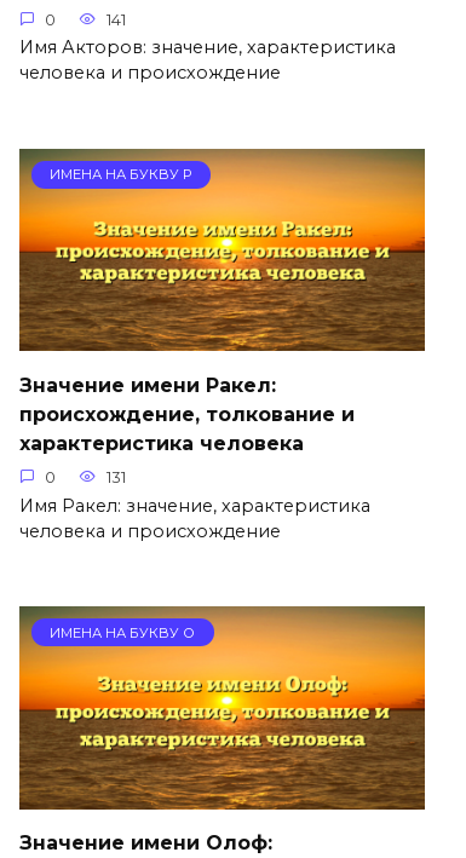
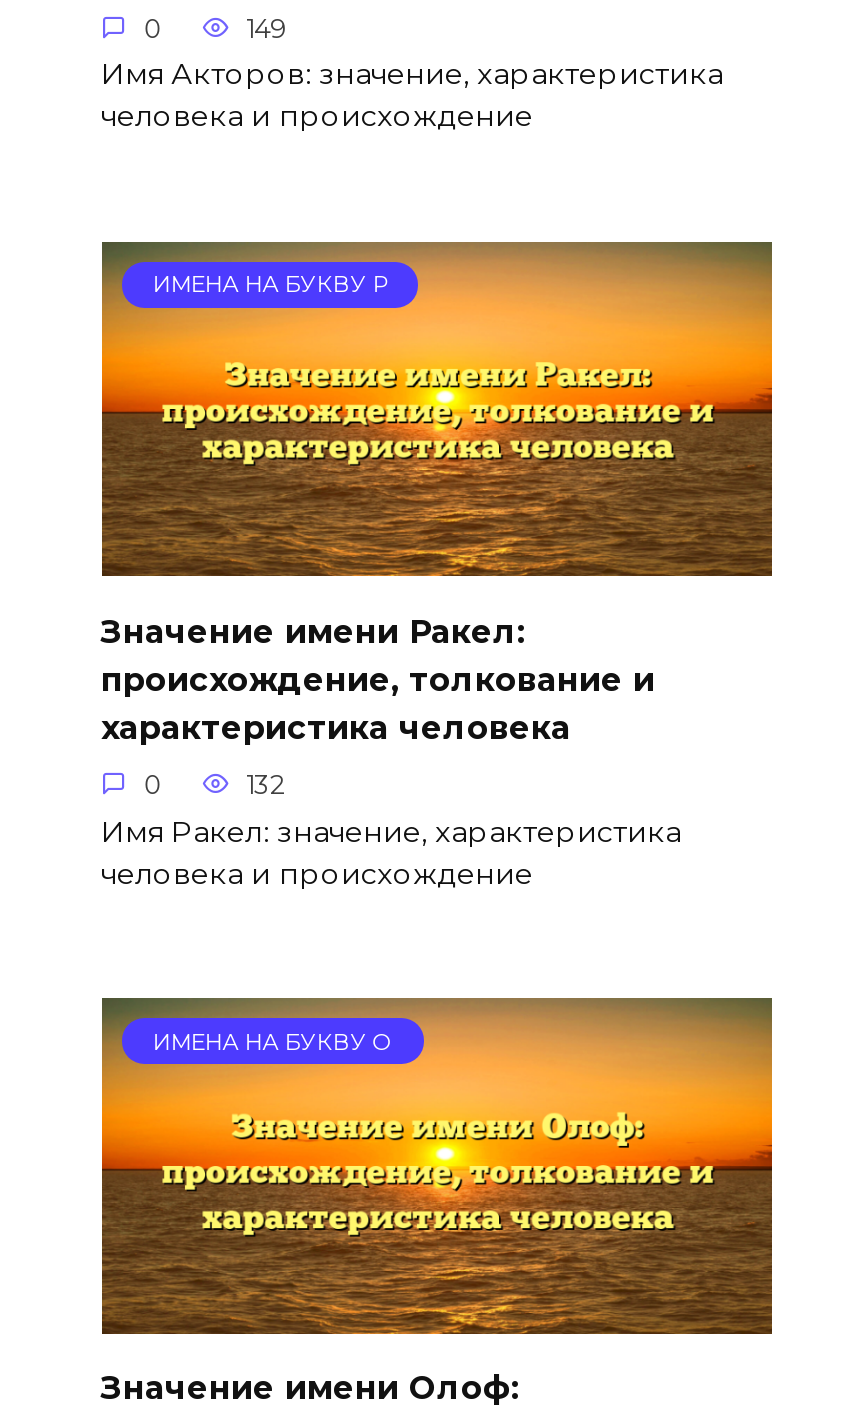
- 141
+ 149

- 131
+ 132
